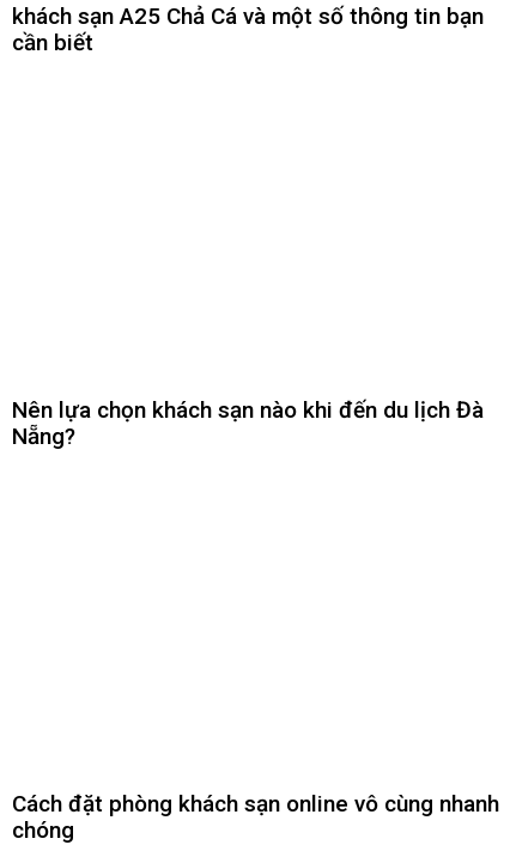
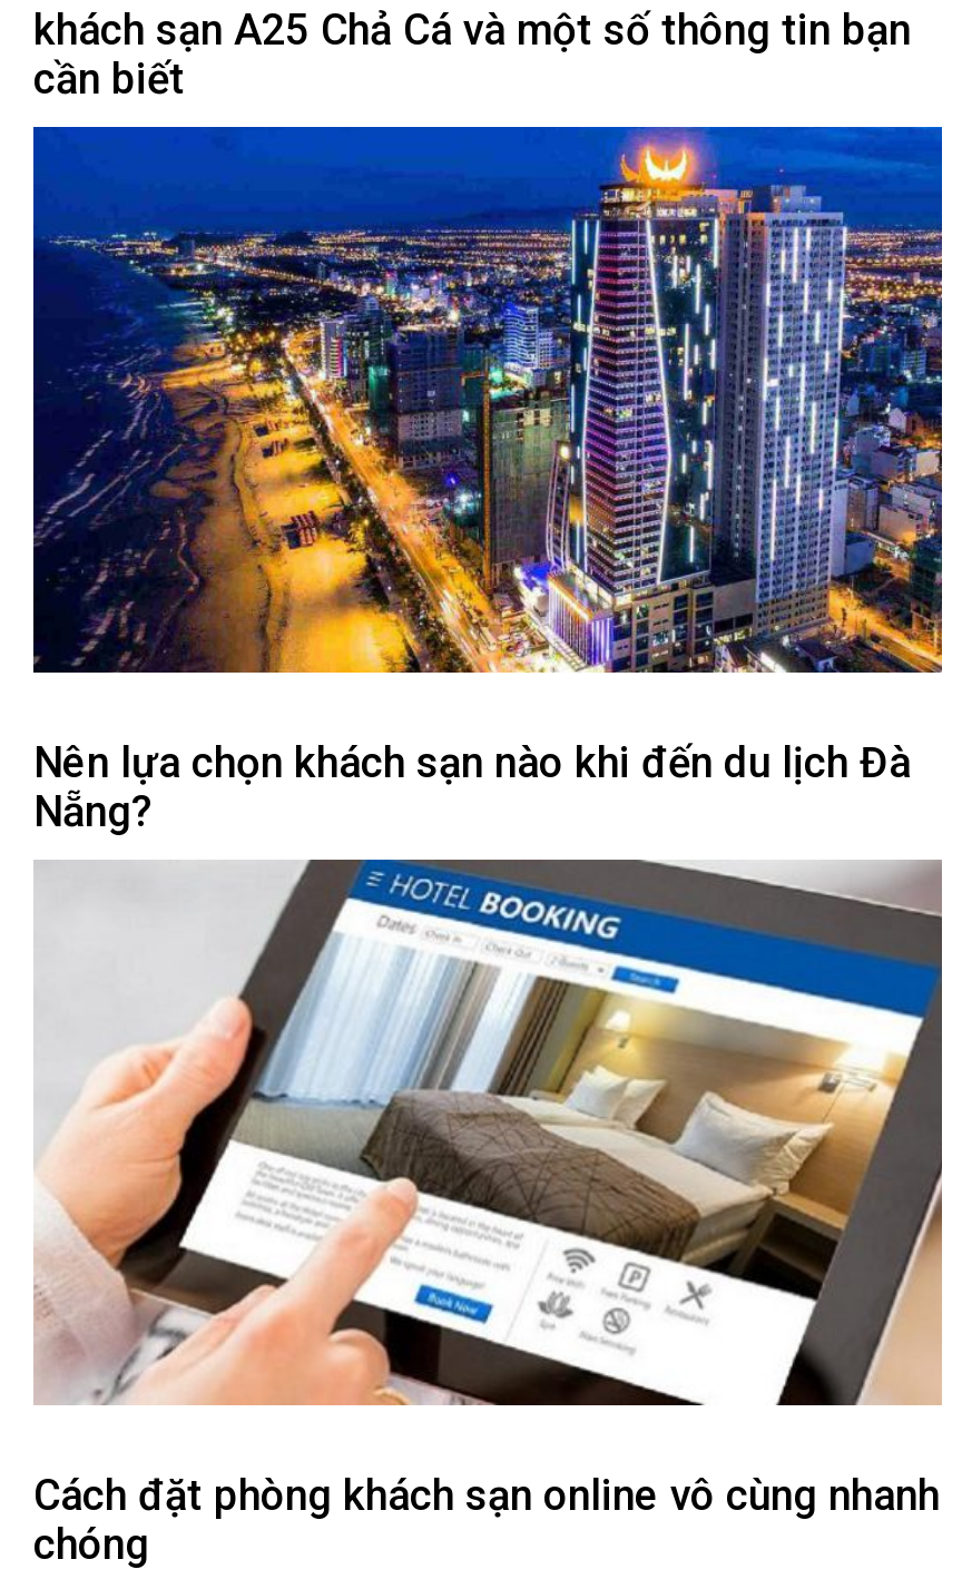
+ [image]

+ [image]
